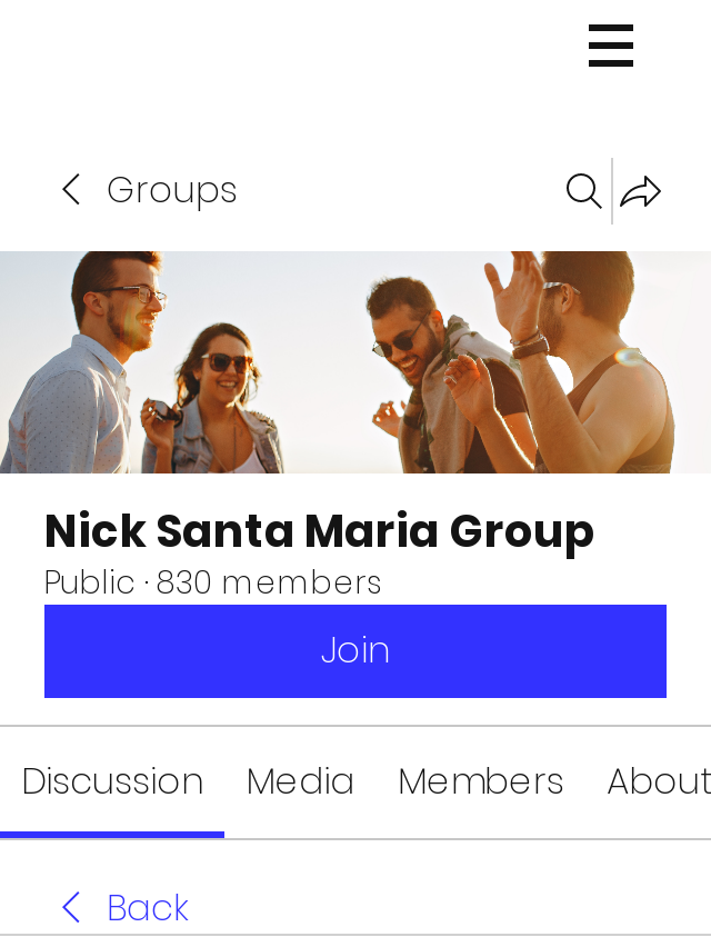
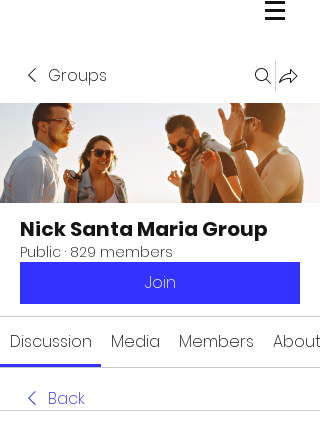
- Public 830 members
+ Public 829 members
